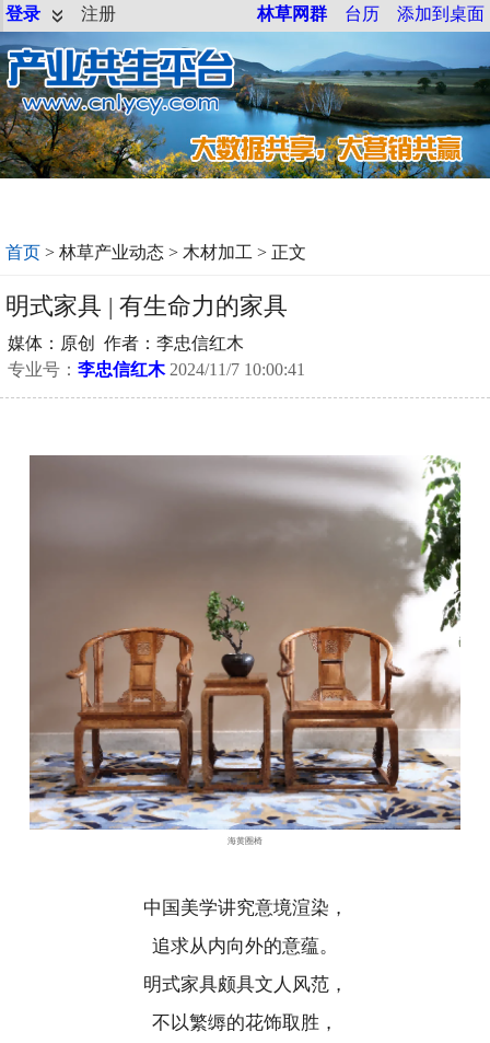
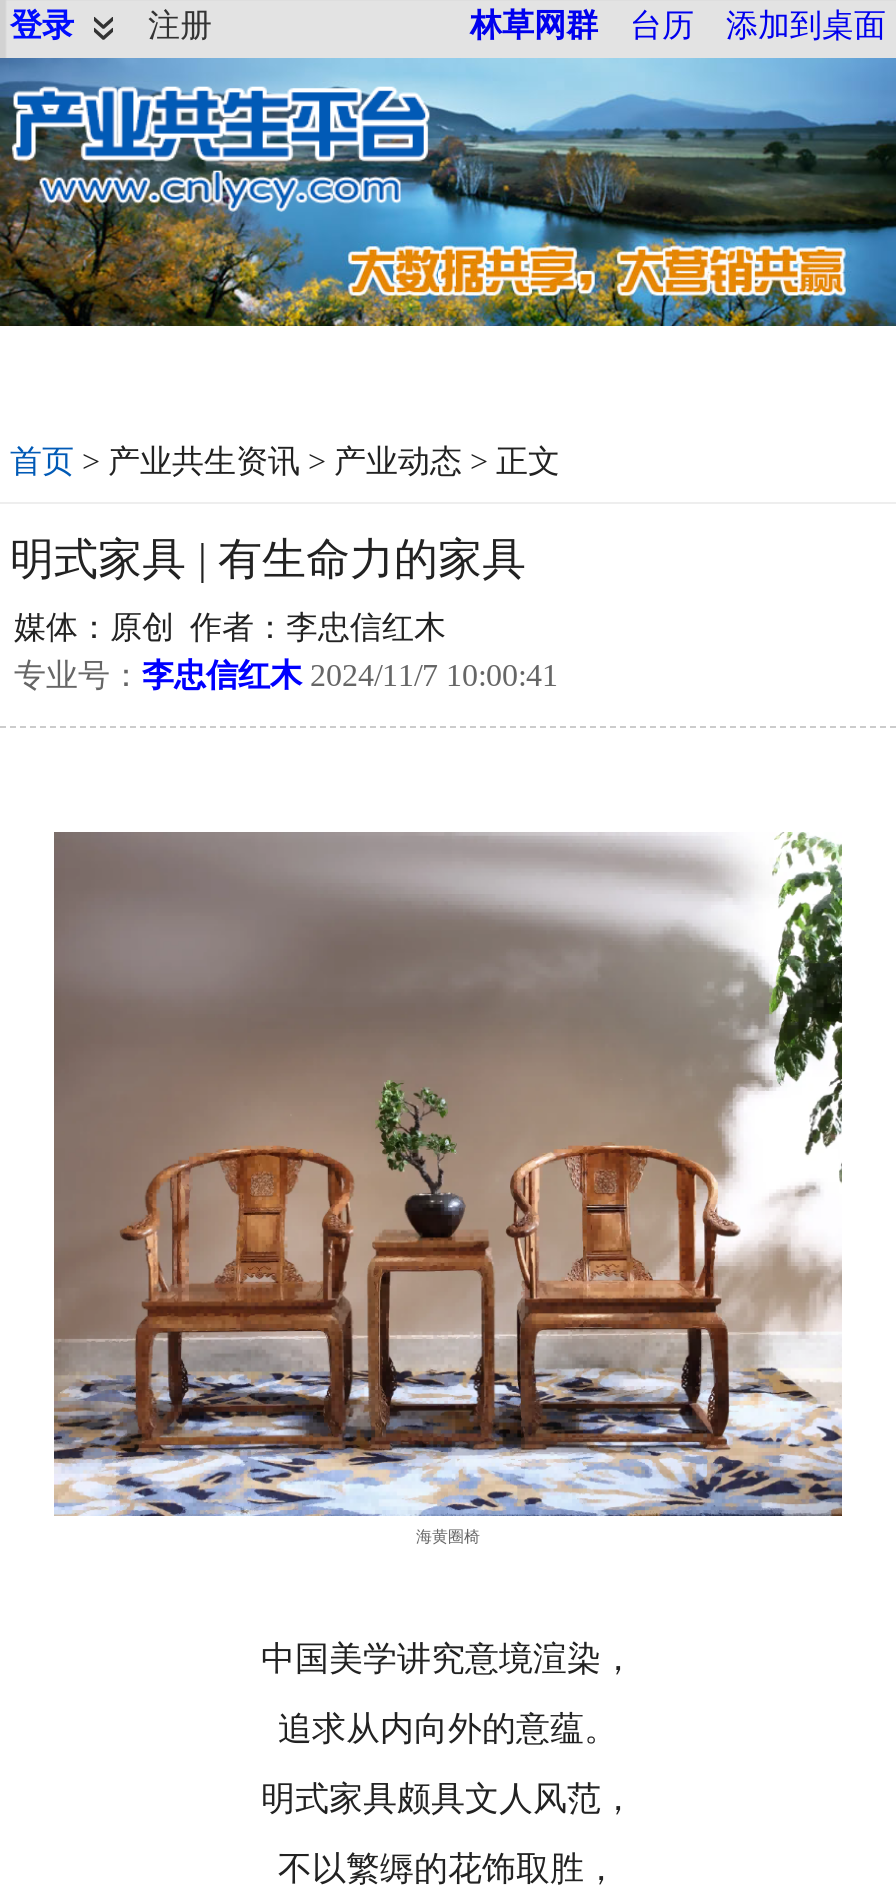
- 首页>林草产业动态 >木材加工 > 正文
+ 首页>产业共生资讯 >产业动态 > 正文
